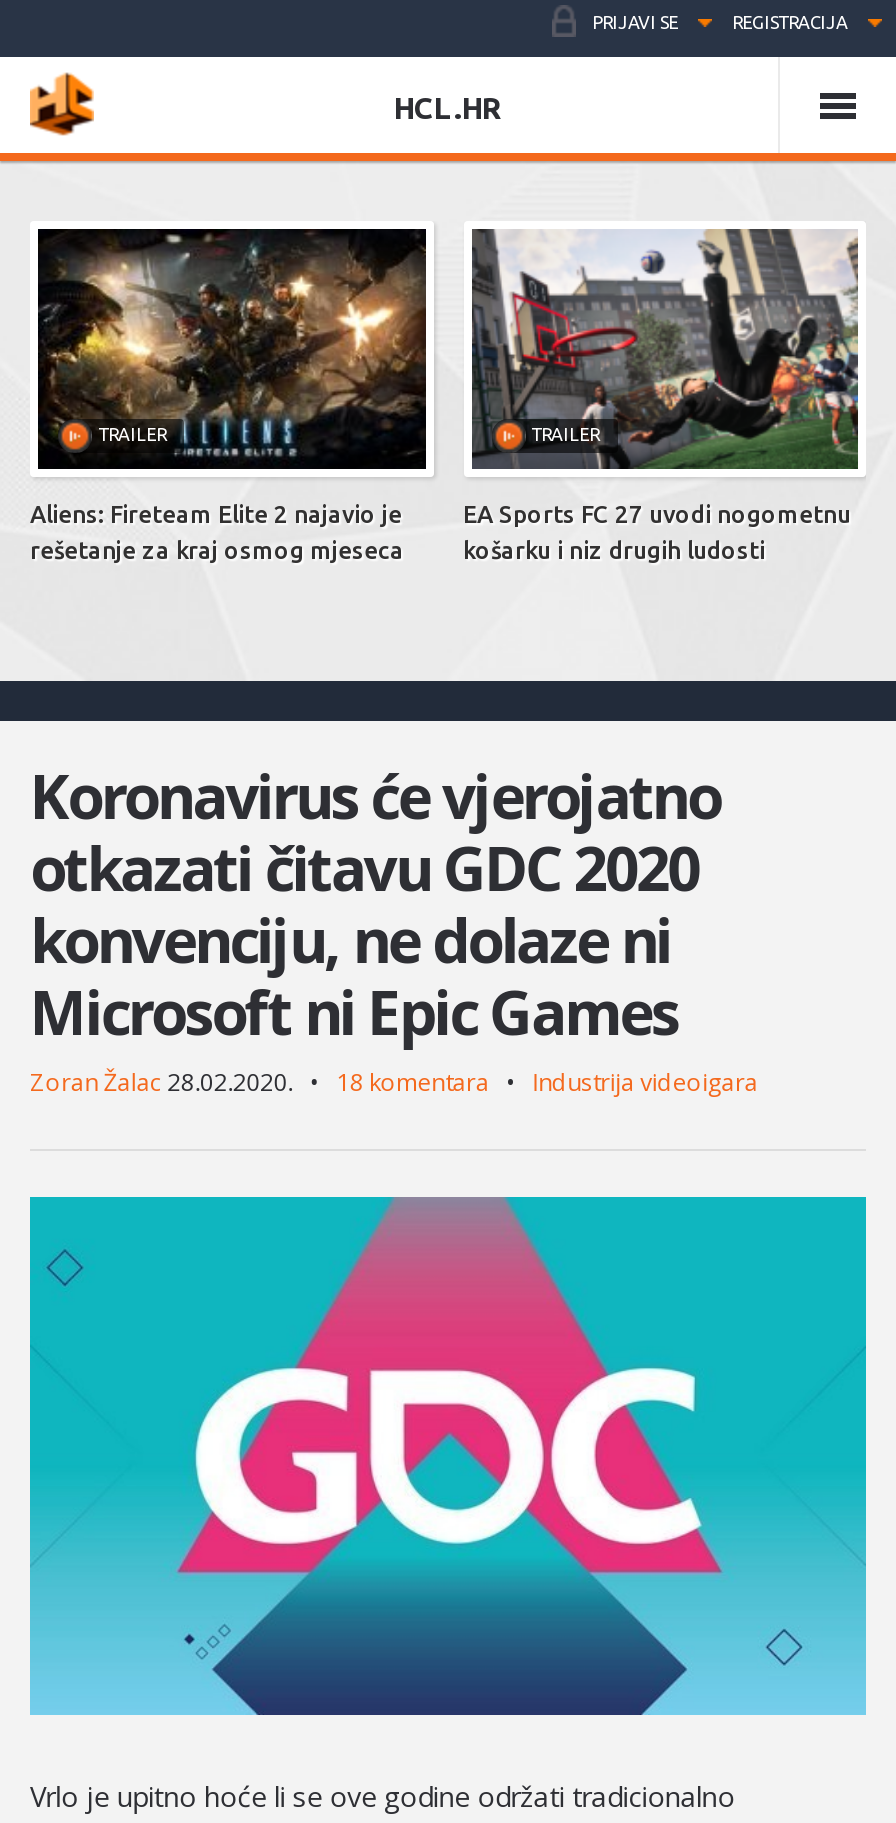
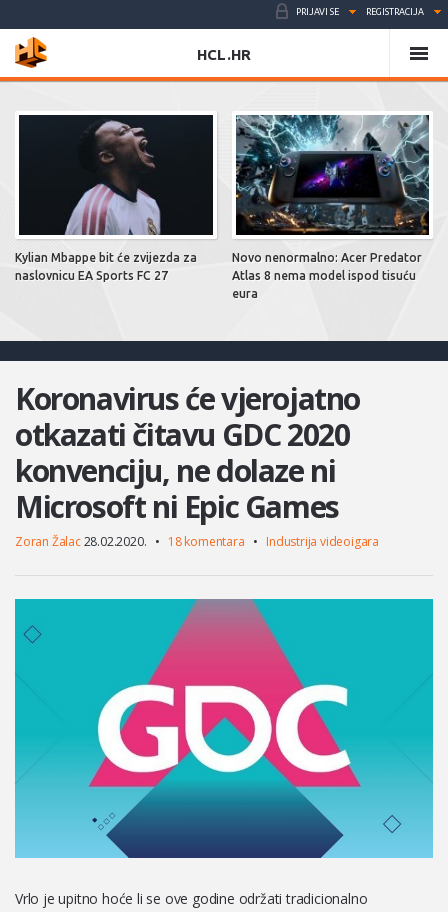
- [image]
- TRAILER
- Aliens: Fireteam Elite 2 najavio je
- rešetanje za kraj osmog mjeseca
+ [image]
+ Kylian Mbappe bit će zvijezda za
+ naslovnicu EA Sports FC 27

- [image]
- TRAILER
- EA Sports FC 27 uvodi nogometnu
- košarku i niz drugih ludosti
+ [image]
+ Novo nenormalno: Acer Predator
+ Atlas 8 nema model ispod tisuću
+ eura
